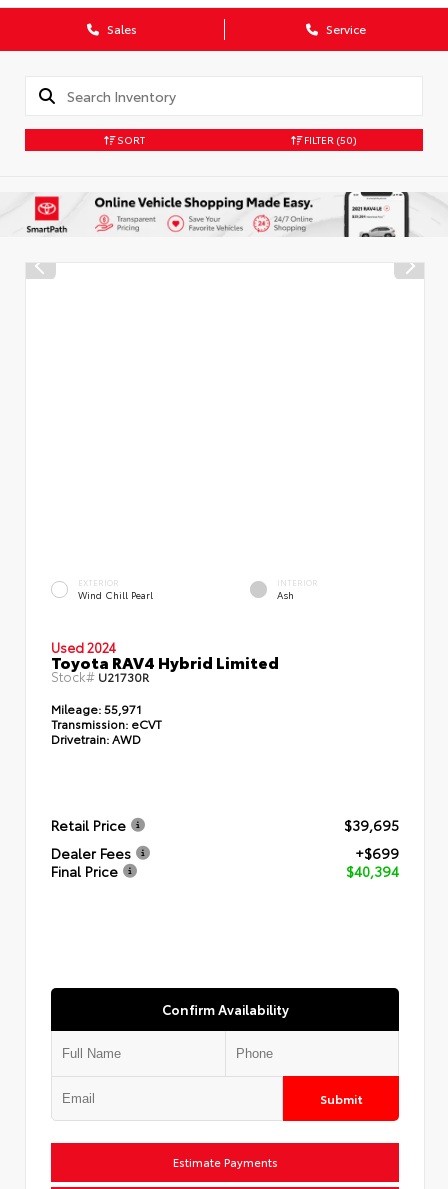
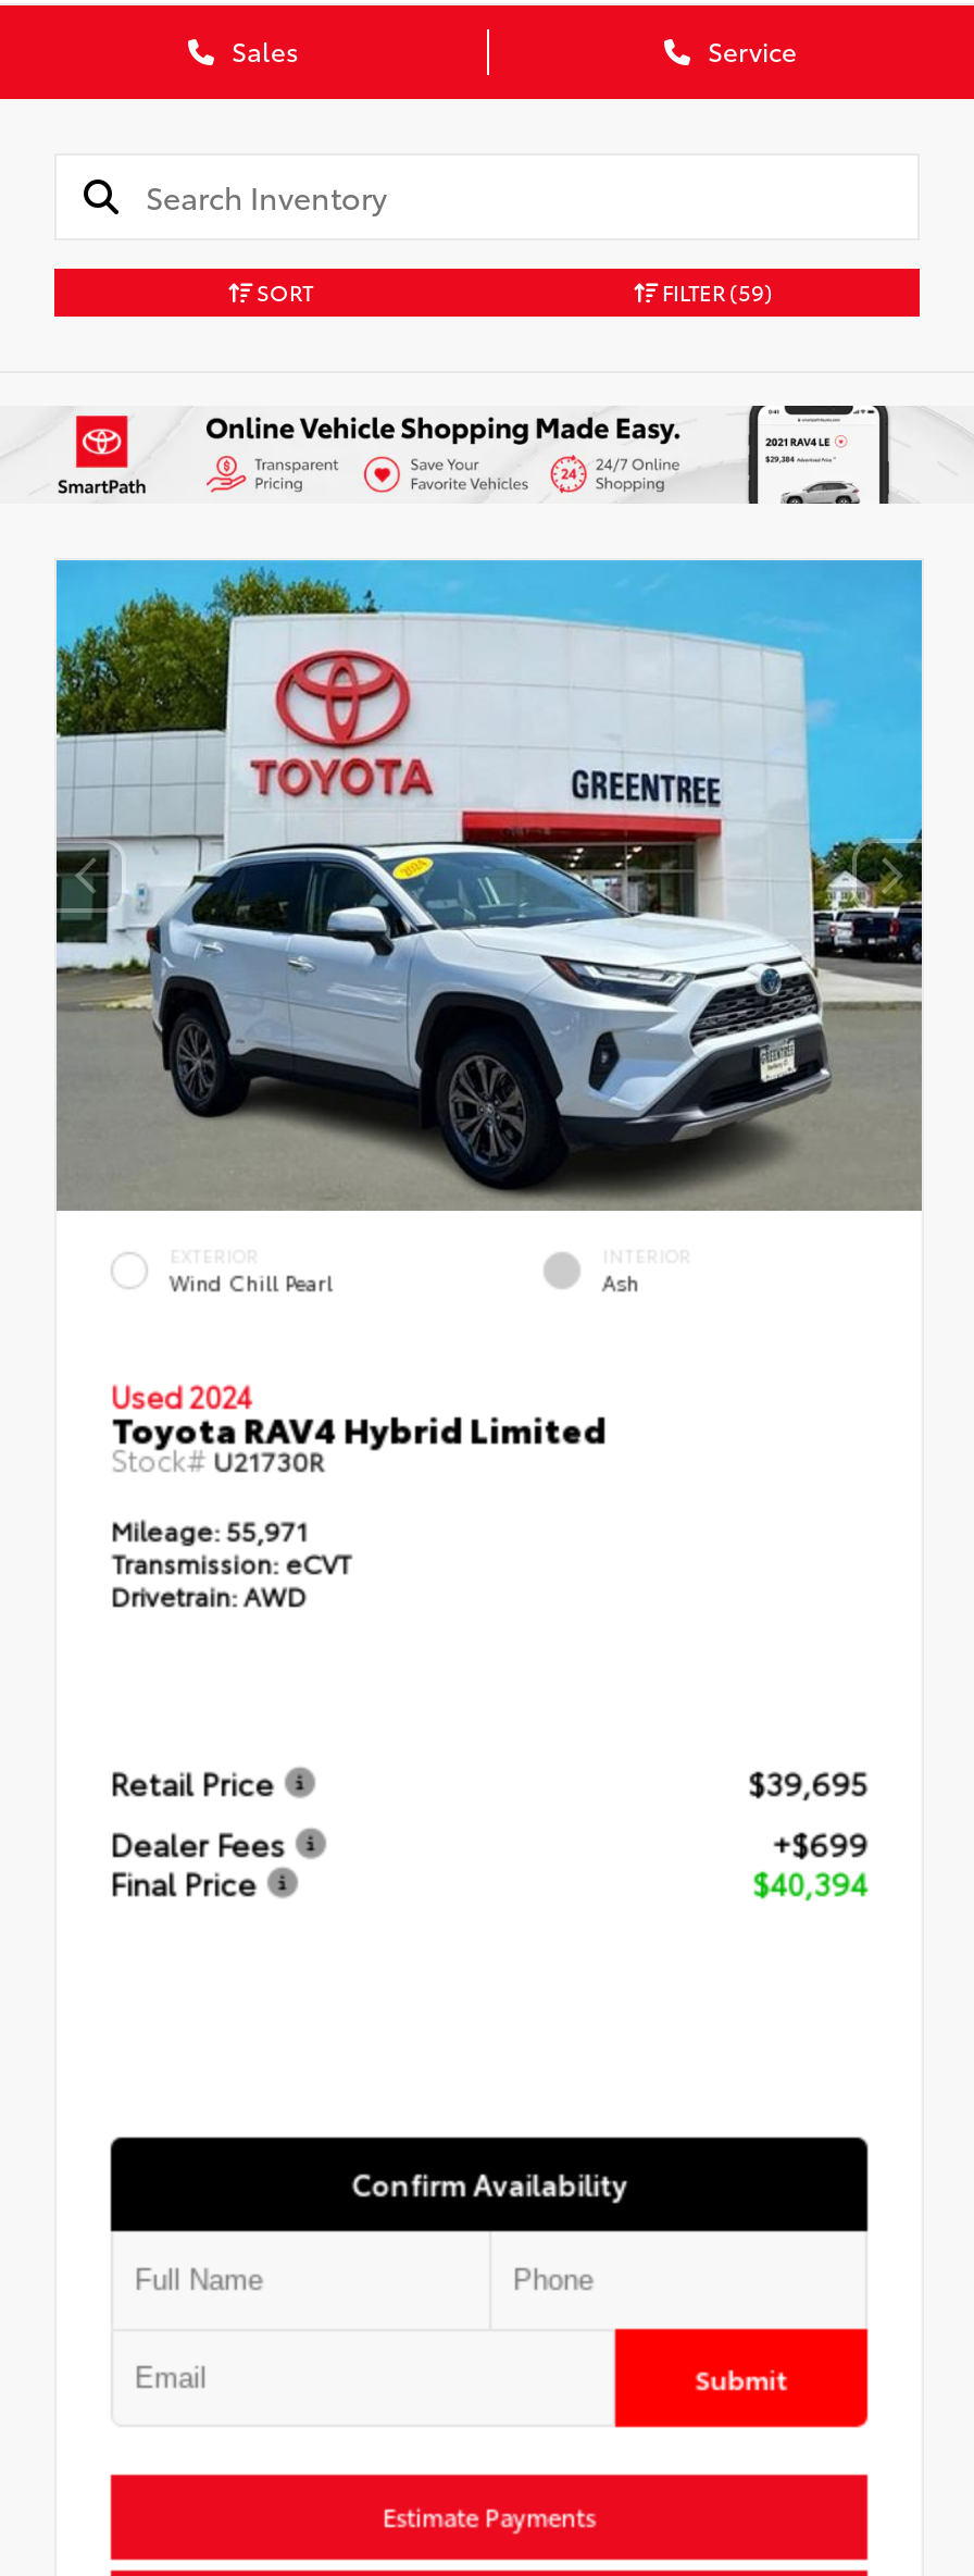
- FILTER (50)
+ FILTER (59)

+ [image]
